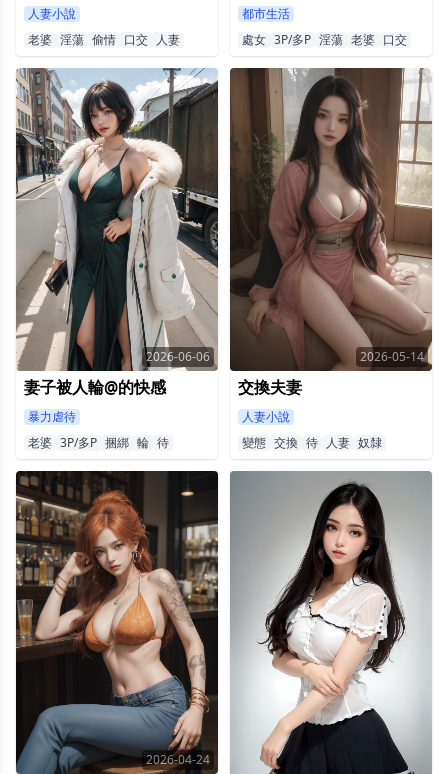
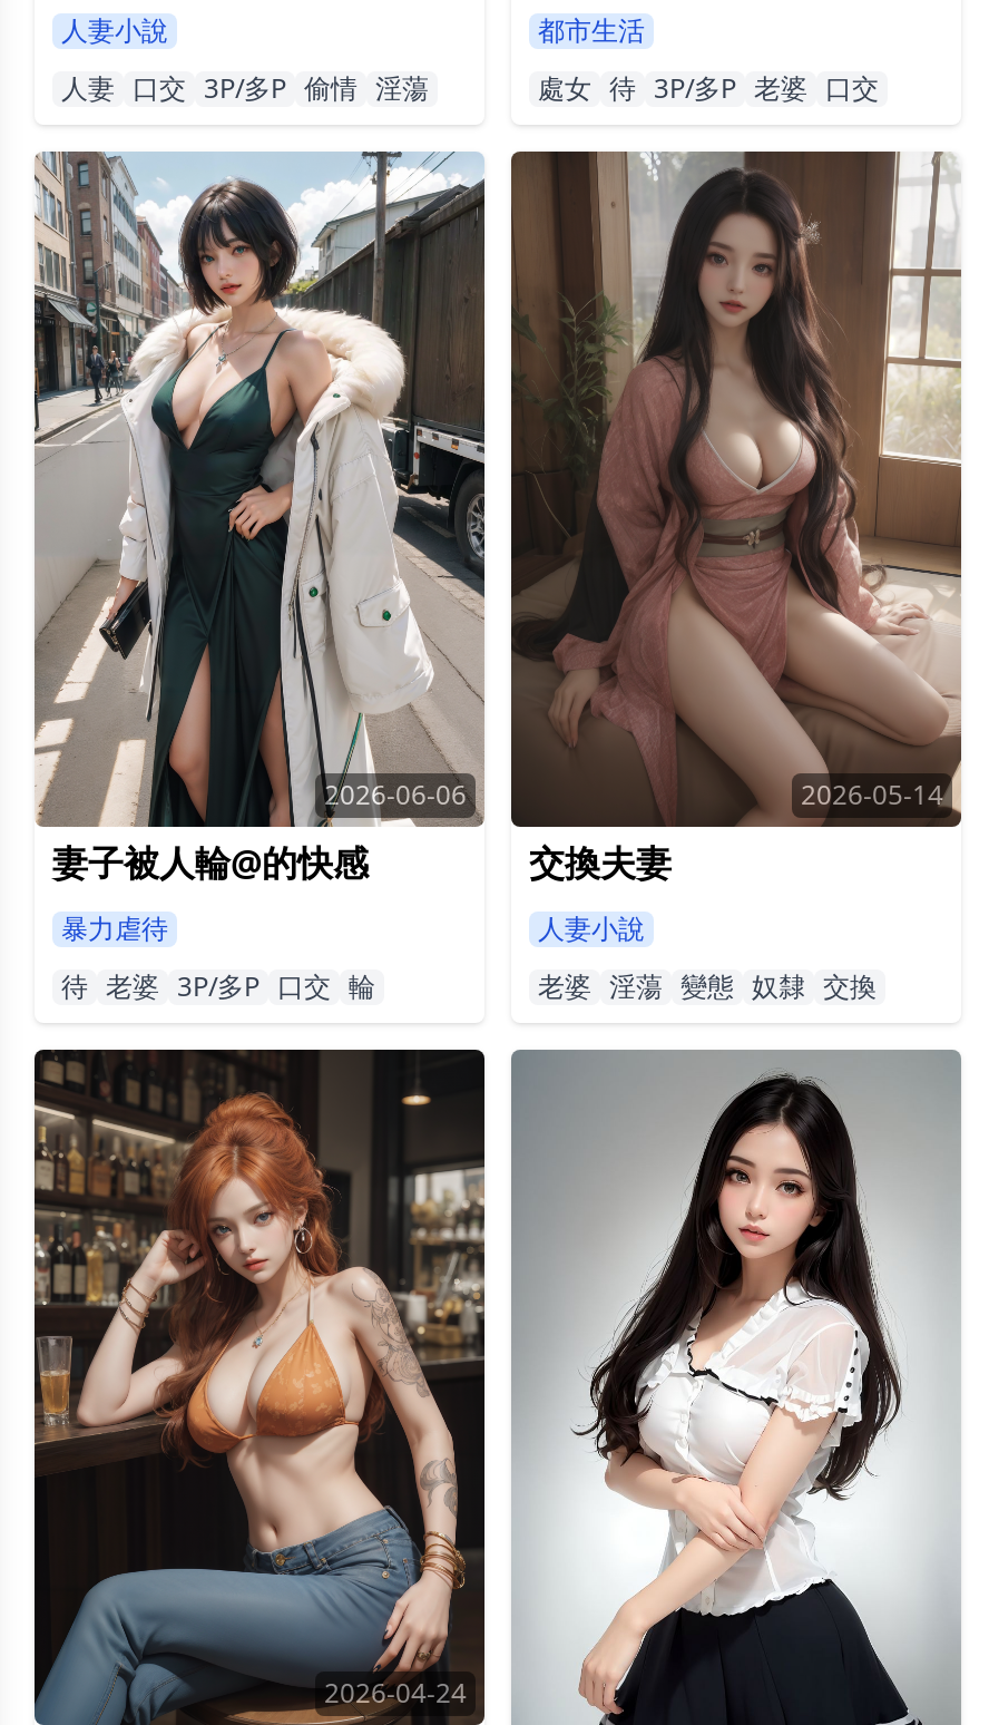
- 老婆 淫蕩 偷情 口交 人妻
+ 人妻 口交 3P/多P 偷情 淫蕩

- 處女 3P/多P 淫蕩 老婆 口交
+ 處女 待 3P/多P 老婆 口交

- 老婆 3P/多P 捆綁 輪 待
+ 待 老婆 3P/多P 口交 輪

- 變態 交換 待 人妻 奴隸
+ 老婆 淫蕩 變態 奴隸 交換
